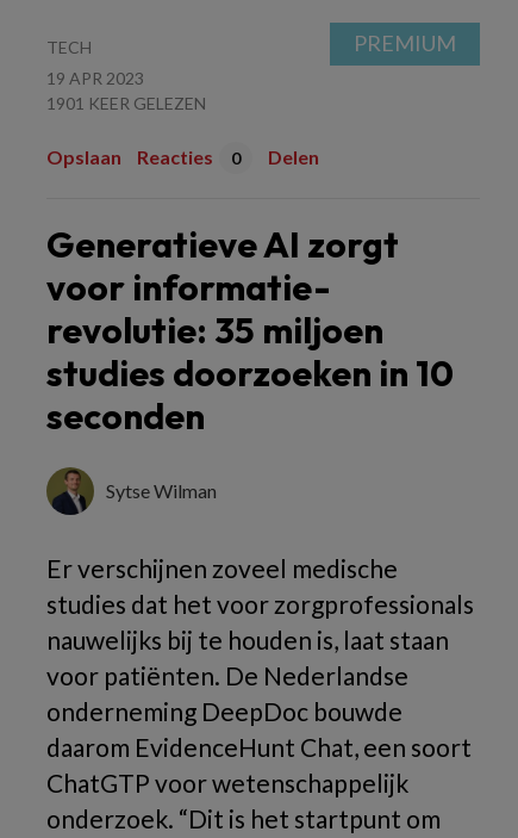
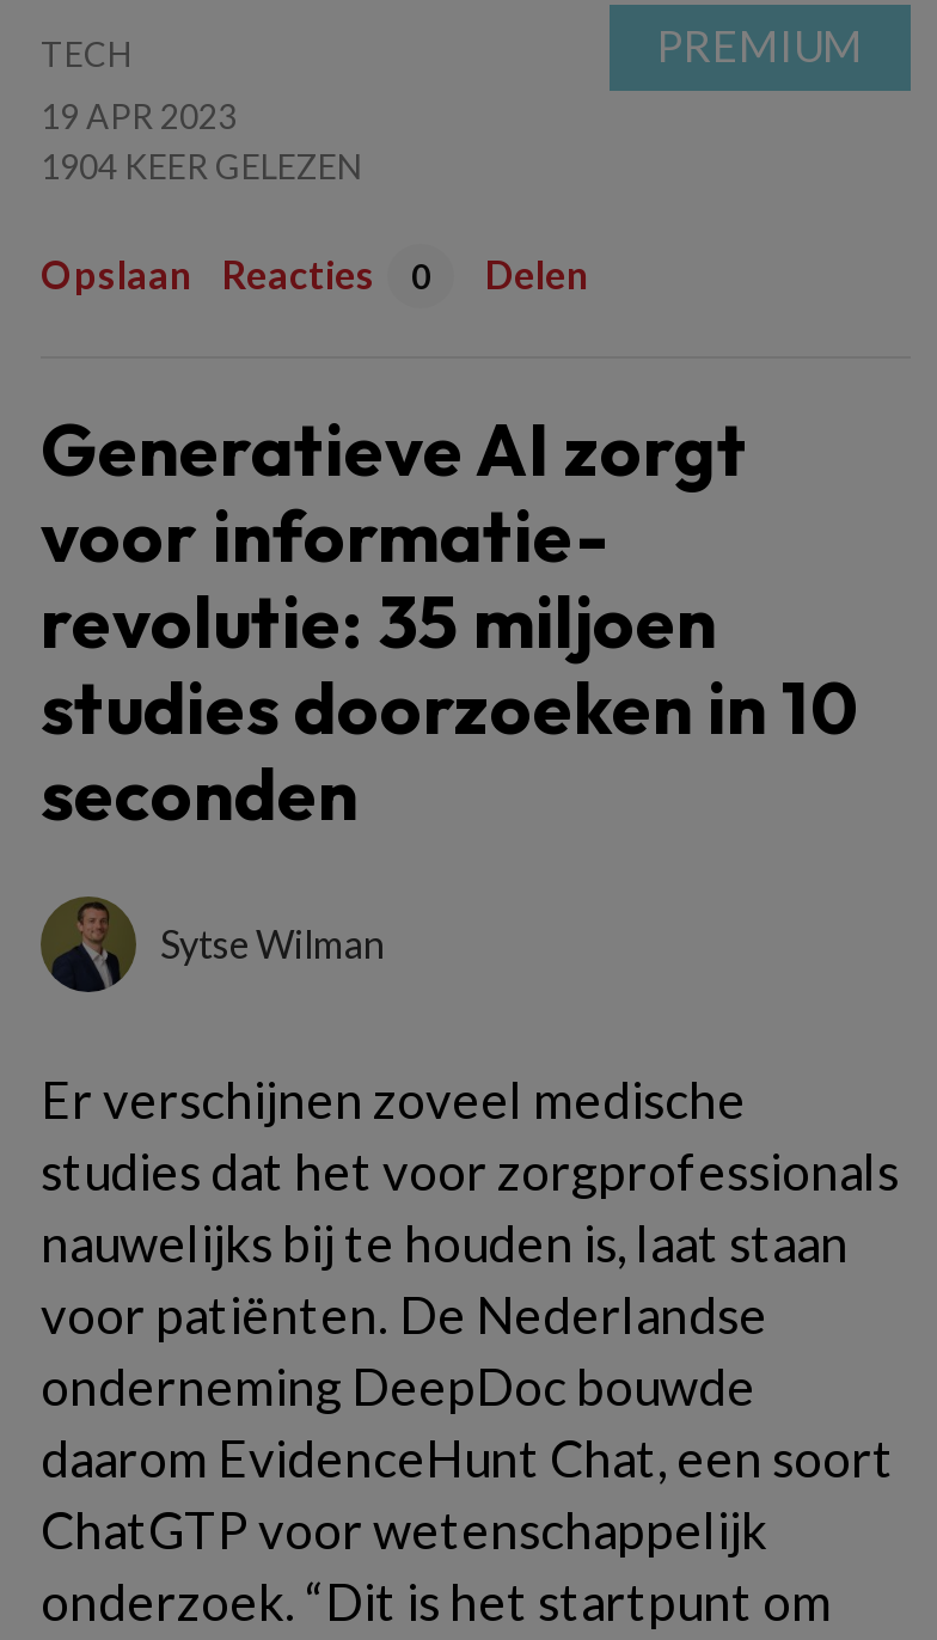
- 1901 KEER GELEZEN
+ 1904 KEER GELEZEN
